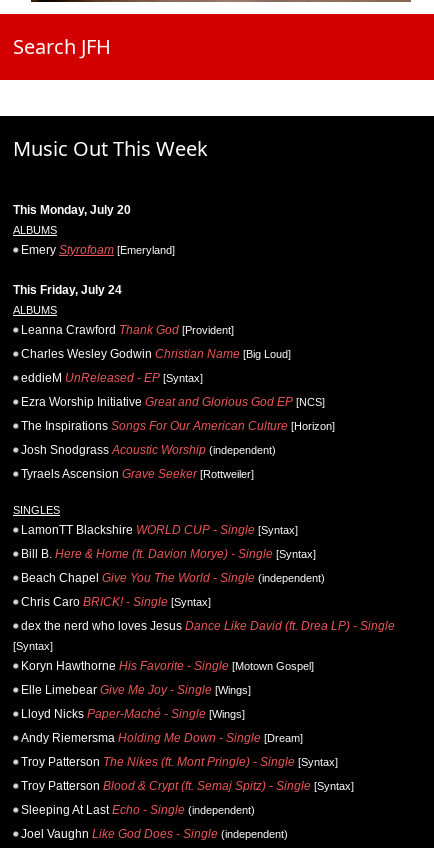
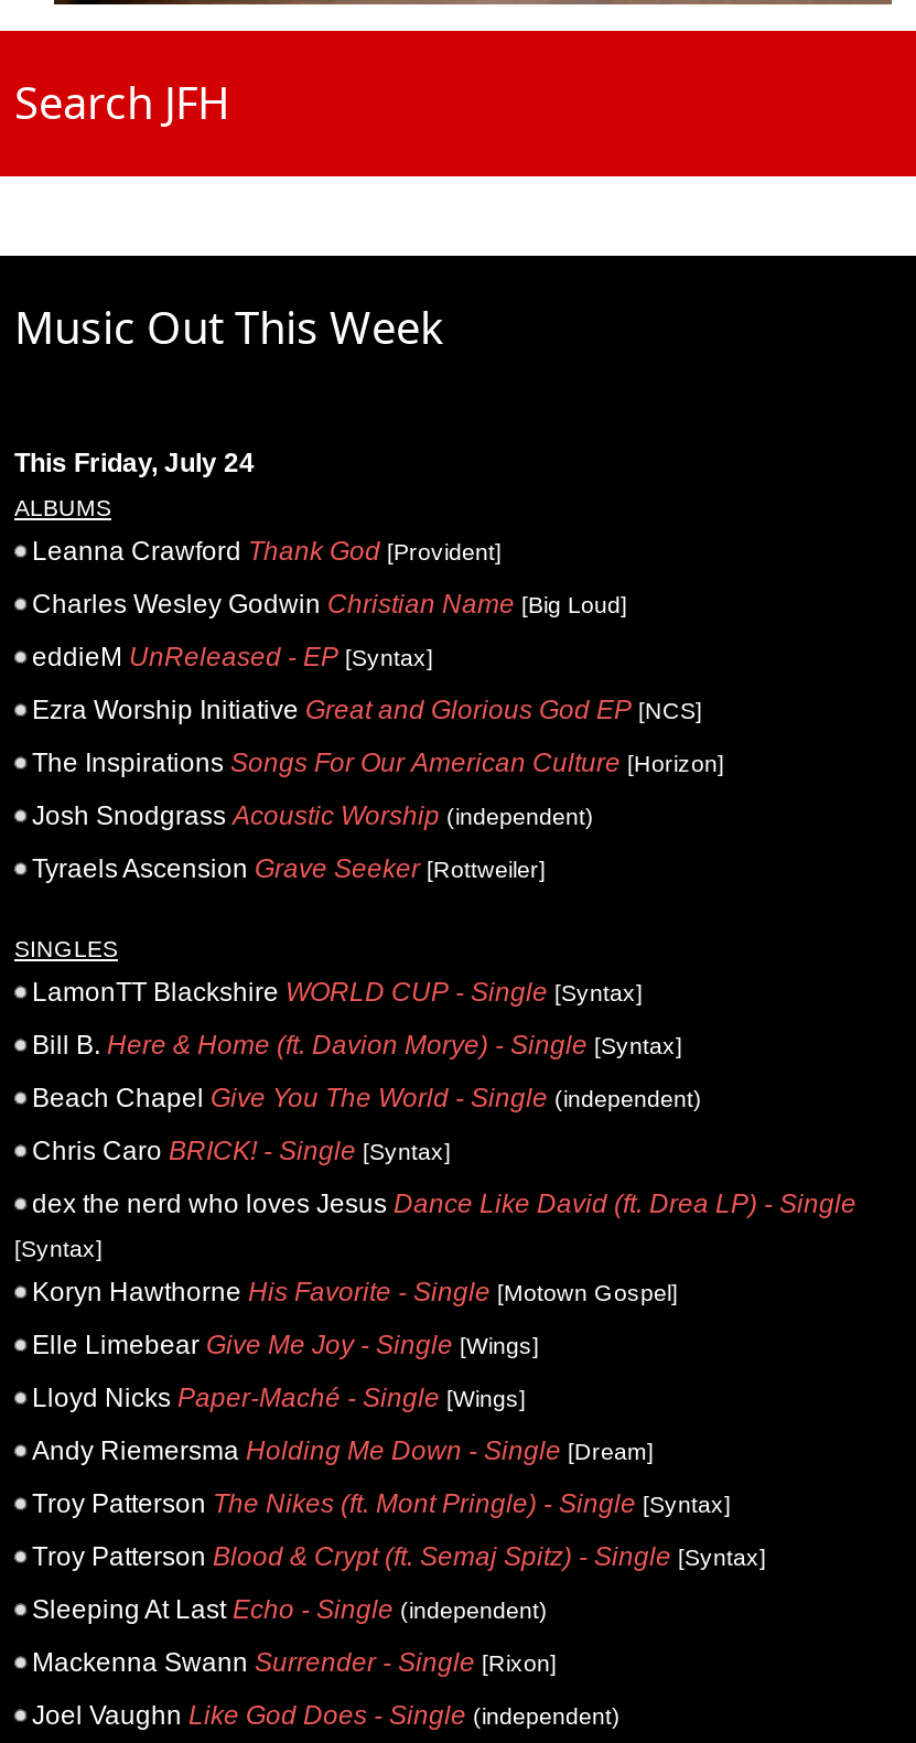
- This Monday, July 20
- ALBUMS
- Emery Styrofoam [Emeryland]

moved up: This Friday, July 24 | ALBUMS | Leanna Crawford Thank God [Provident] | ... | Troy Patterson Blood & Crypt (ft. Semaj Spitz) - Single [Syntax] | Sleeping At Last Echo - Single (independent)

+ Mackenna Swann Surrender - Single [Rixon]
